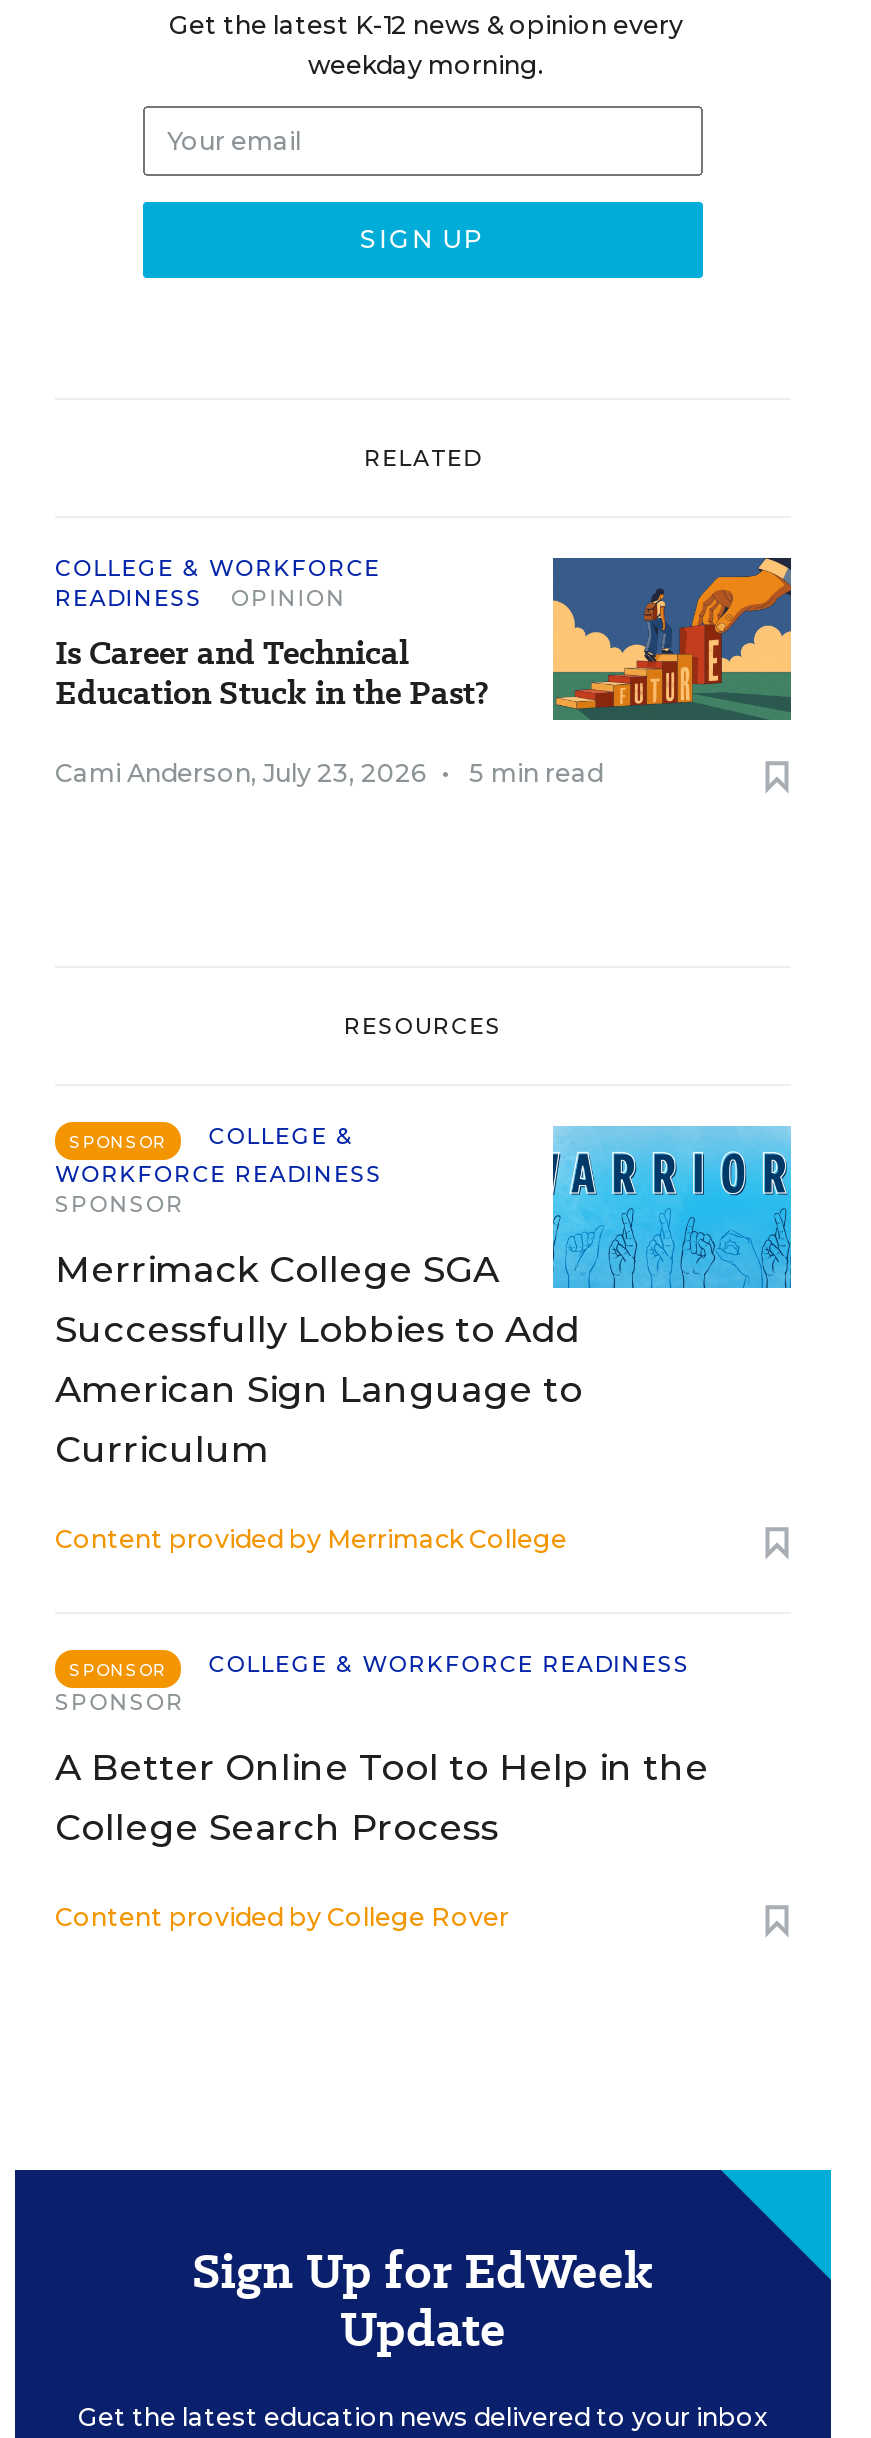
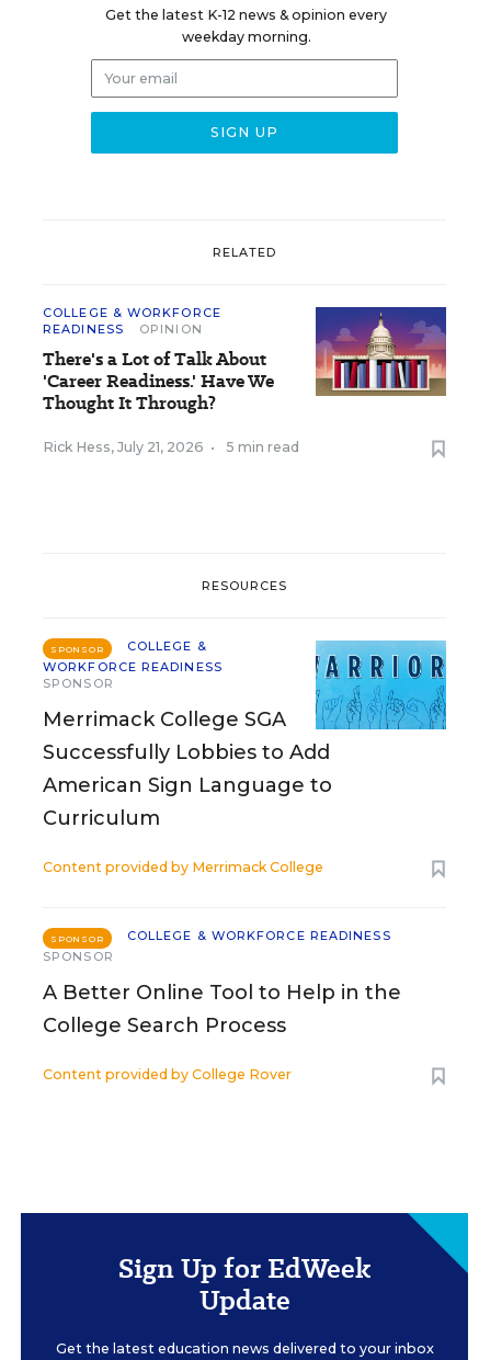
- [image]
- Is Career and Technical
- Education Stuck in the Past?
+ [image]
+ There's a Lot of Talk About
+ 'Career Readiness.' Have We
+ Thought It Through?

- Cami Anderson, July 23, 2026 •
+ Rick Hess, July 21, 2026 •
